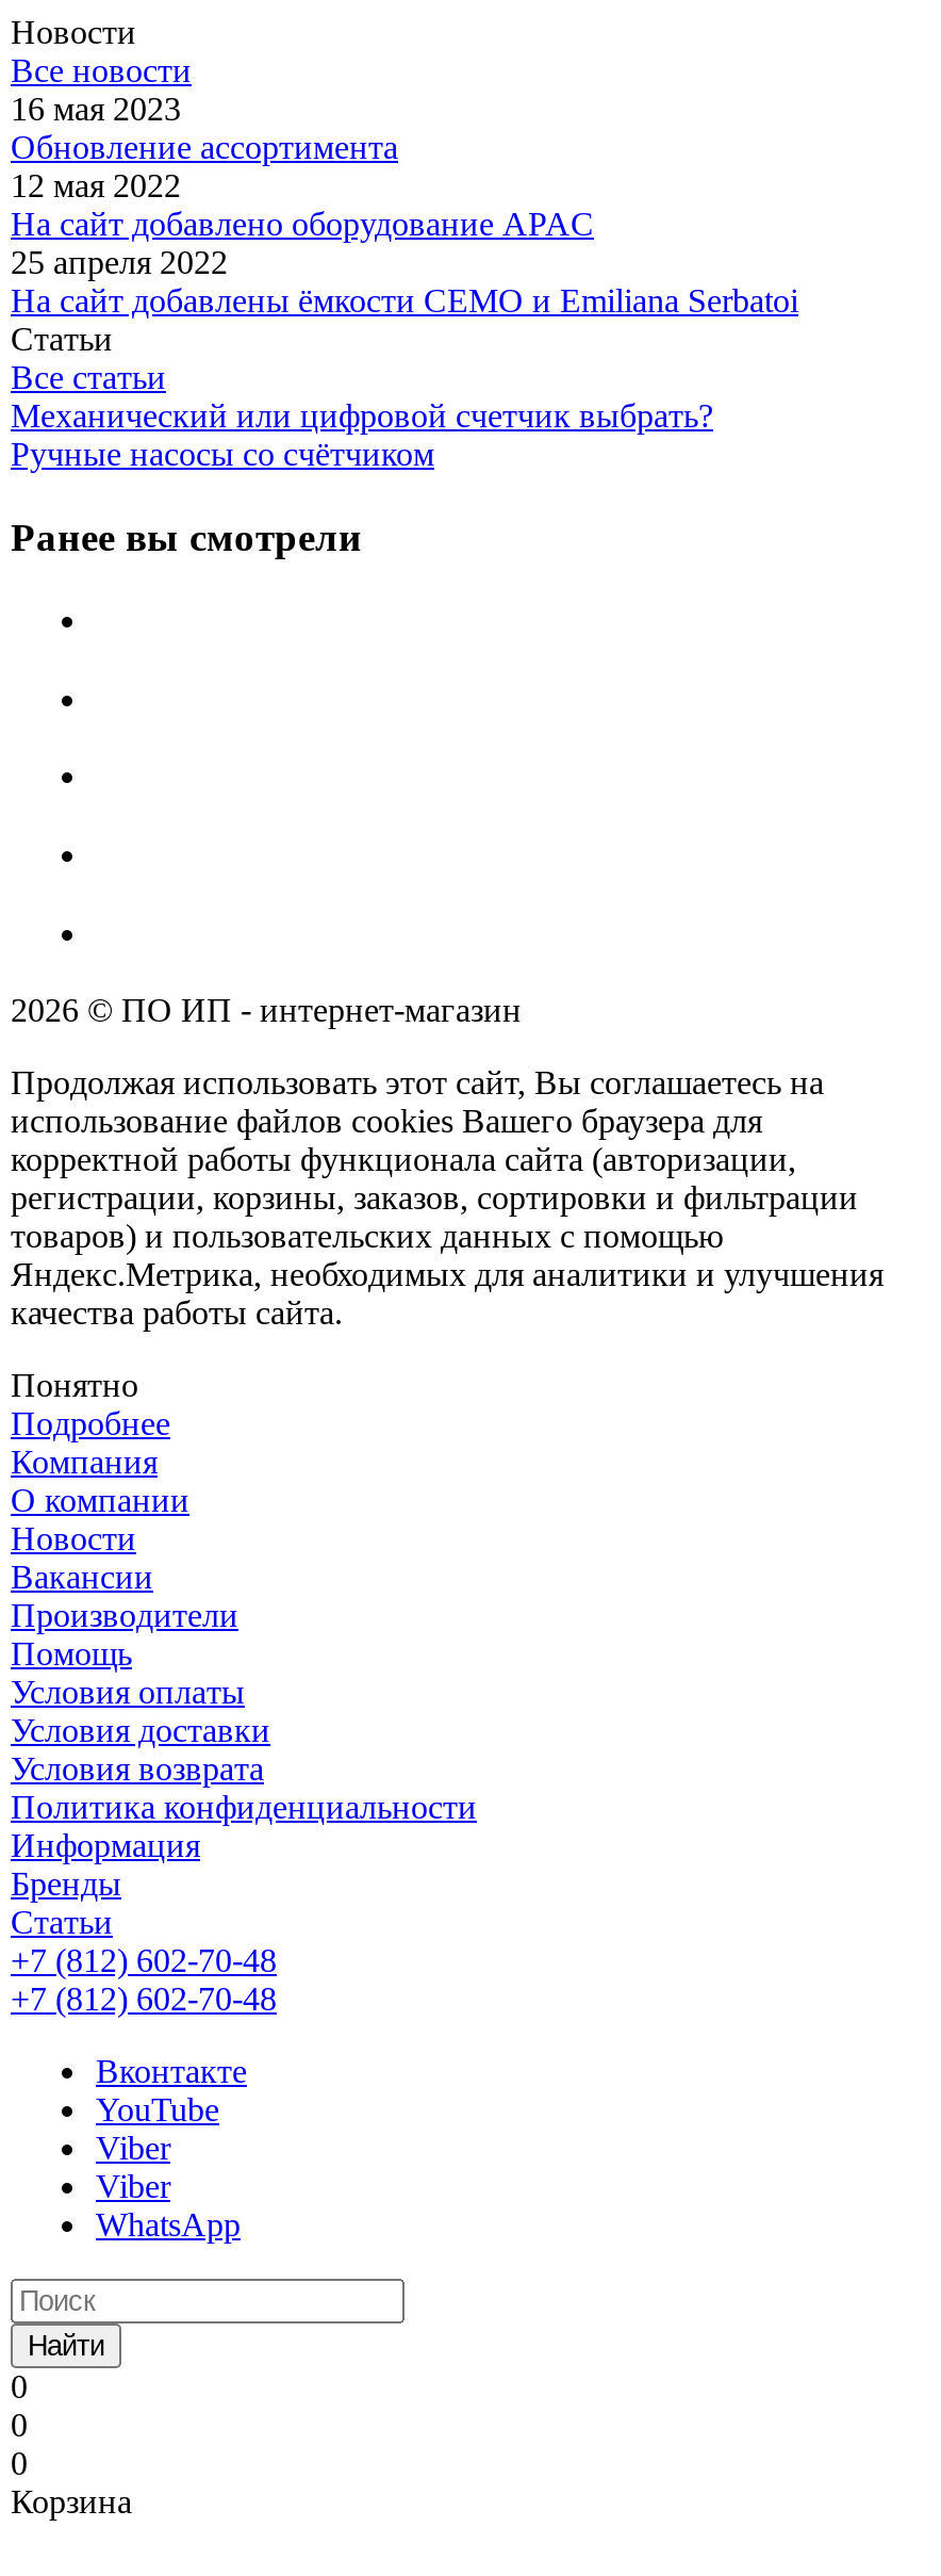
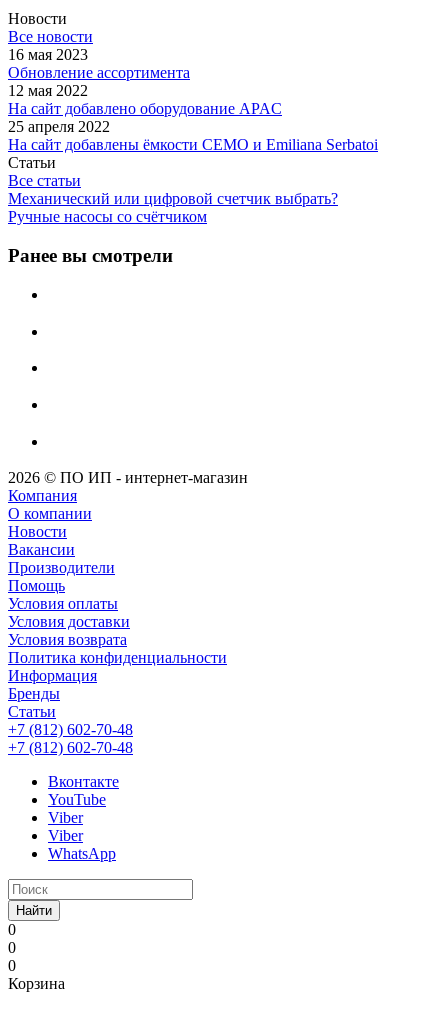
- Продолжая использовать этот сайт, Вы соглашаетесь на
- использование файлов cookies Вашего браузера для
- корректной работы функционала сайта (авторизации,
- регистрации, корзины, заказов, сортировки и фильтрации
- товаров) и пользовательских данных с помощью
- Яндекс.Метрика, необходимых для аналитики и улучшения
- качества работы сайта.
- Понятно
- Подробнее
